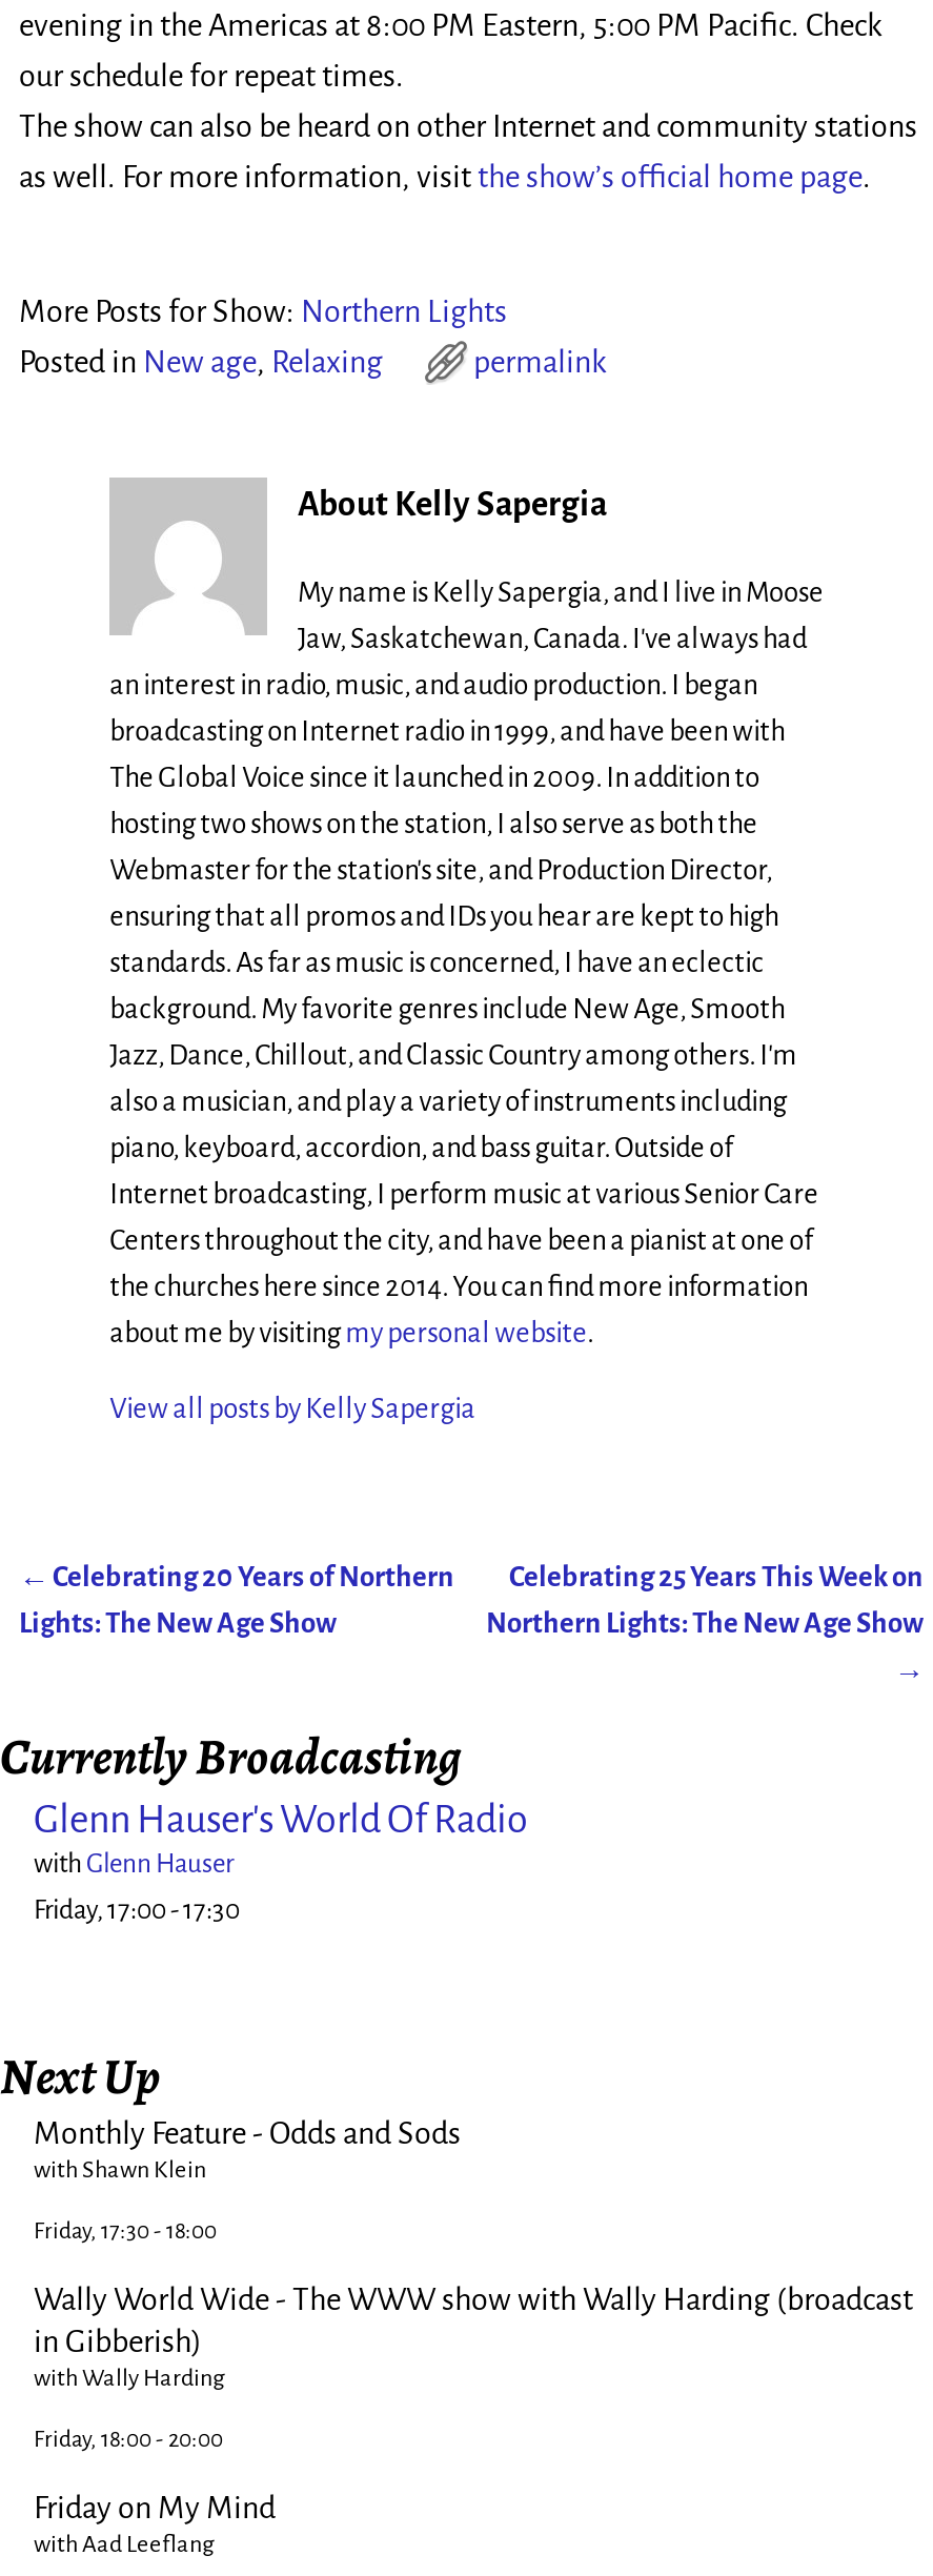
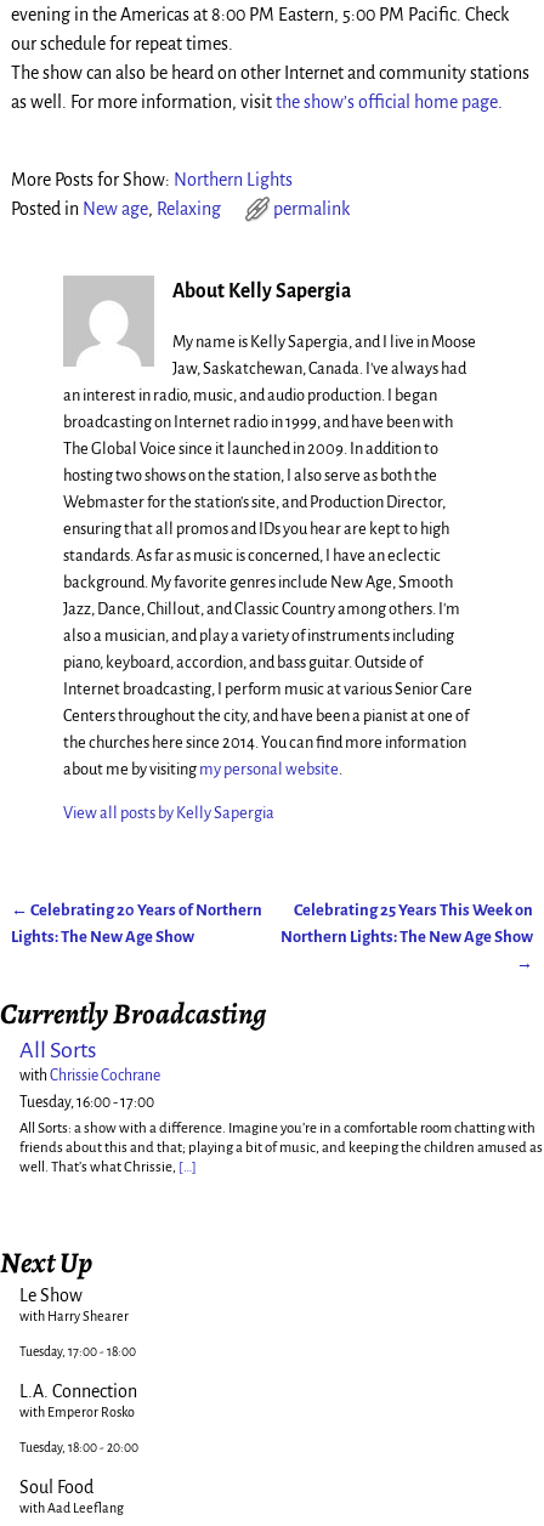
- Glenn Hauser's World Of Radio
- with Glenn Hauser
- Friday, 17:00 -17:30
+ All Sorts
+ with Chrissie Cochrane
+ Tuesday, 16:00 -17:00
+ All Sorts: a show with a difference. Imagine you’re in a comfortable room chatting with
+ friends about this and that; playing a bit of music, and keeping the children amused as
+ well. That’s what Chrissie, […]

moved down: Next Up

- Monthly Feature - Odds and Sods
- with Shawn Klein
+ Le Show
+ with Harry Shearer

- Friday, 17:30 - 18:00
+ Tuesday, 17:00 - 18:00

- Wally World Wide - The WWW show with Wally Harding (broadcast
- in Gibberish)
- with Wally Harding
+ L.A. Connection
+ with Emperor Rosko

- Friday, 18:00 - 20:00
+ Tuesday, 18:00 - 20:00

- Friday on My Mind
+ Soul Food
